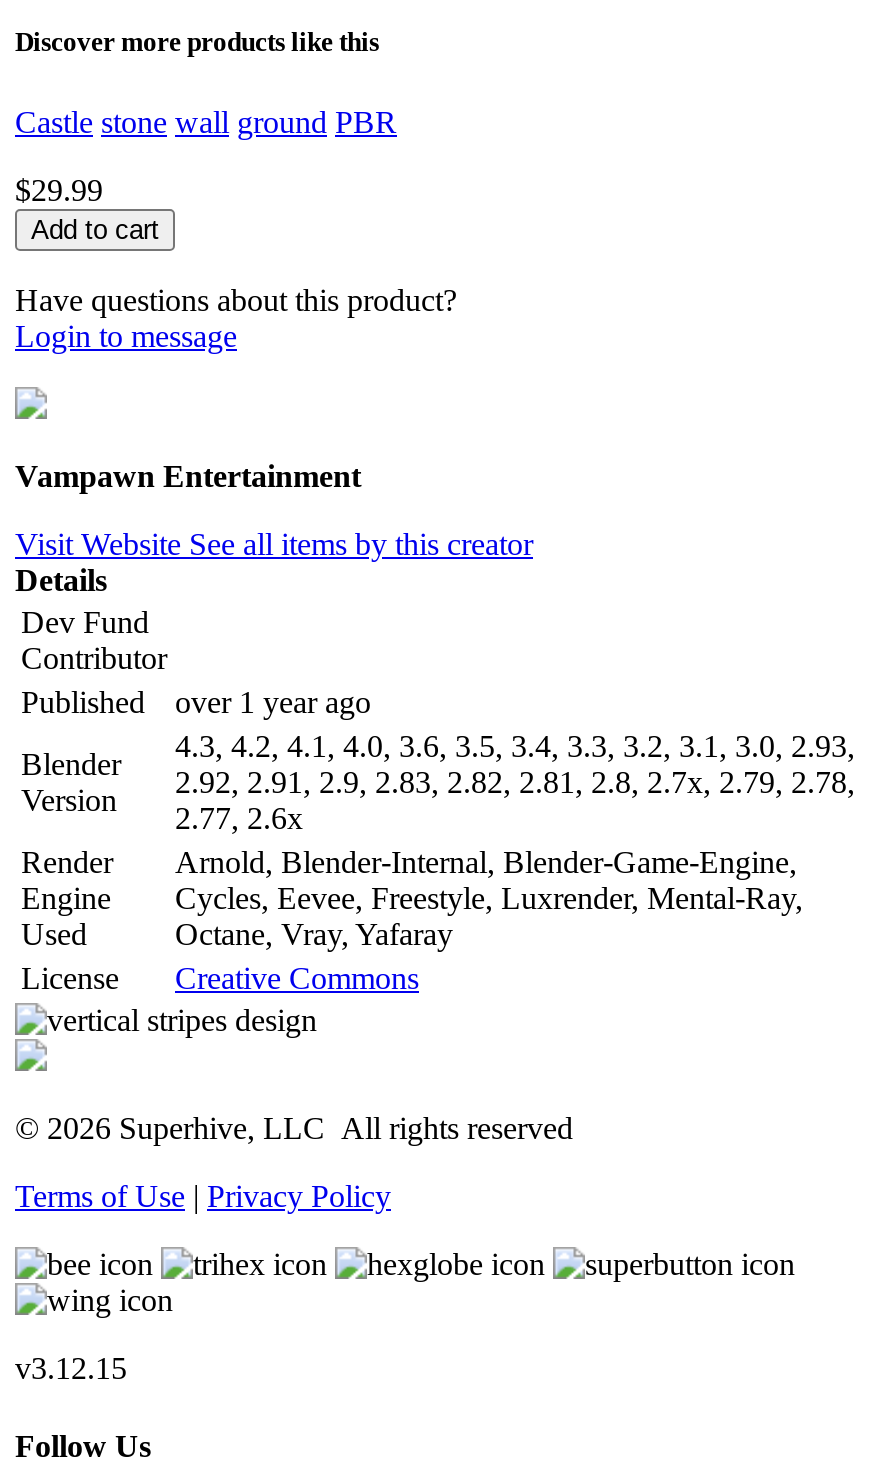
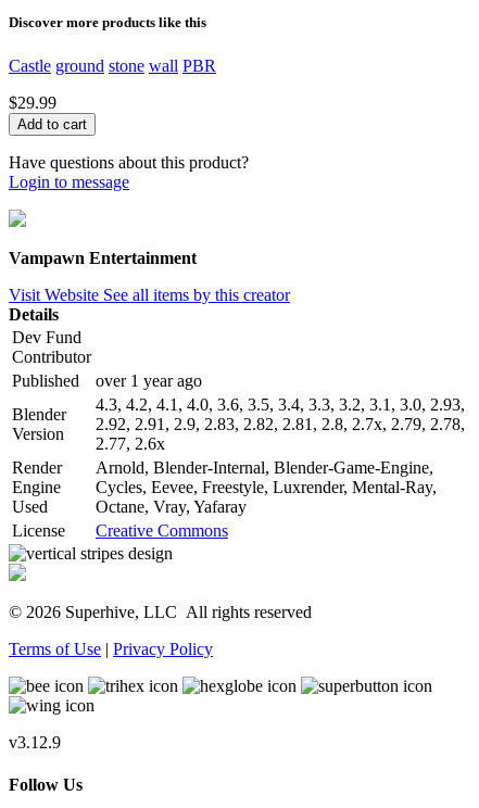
- Castle stone wall ground PBR
+ Castle ground stone wall PBR

- v3.12.15
+ v3.12.9
